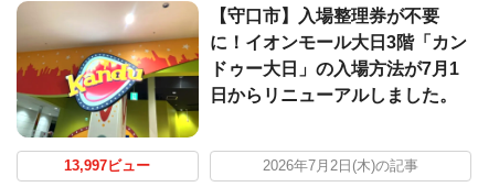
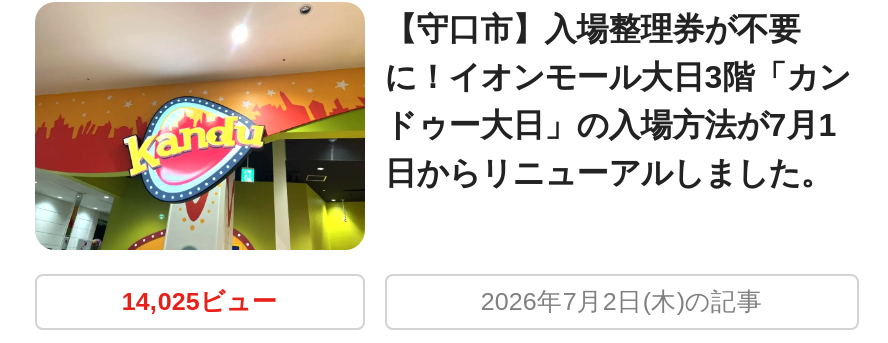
- 13,997ビュー
+ 14,025ビュー
